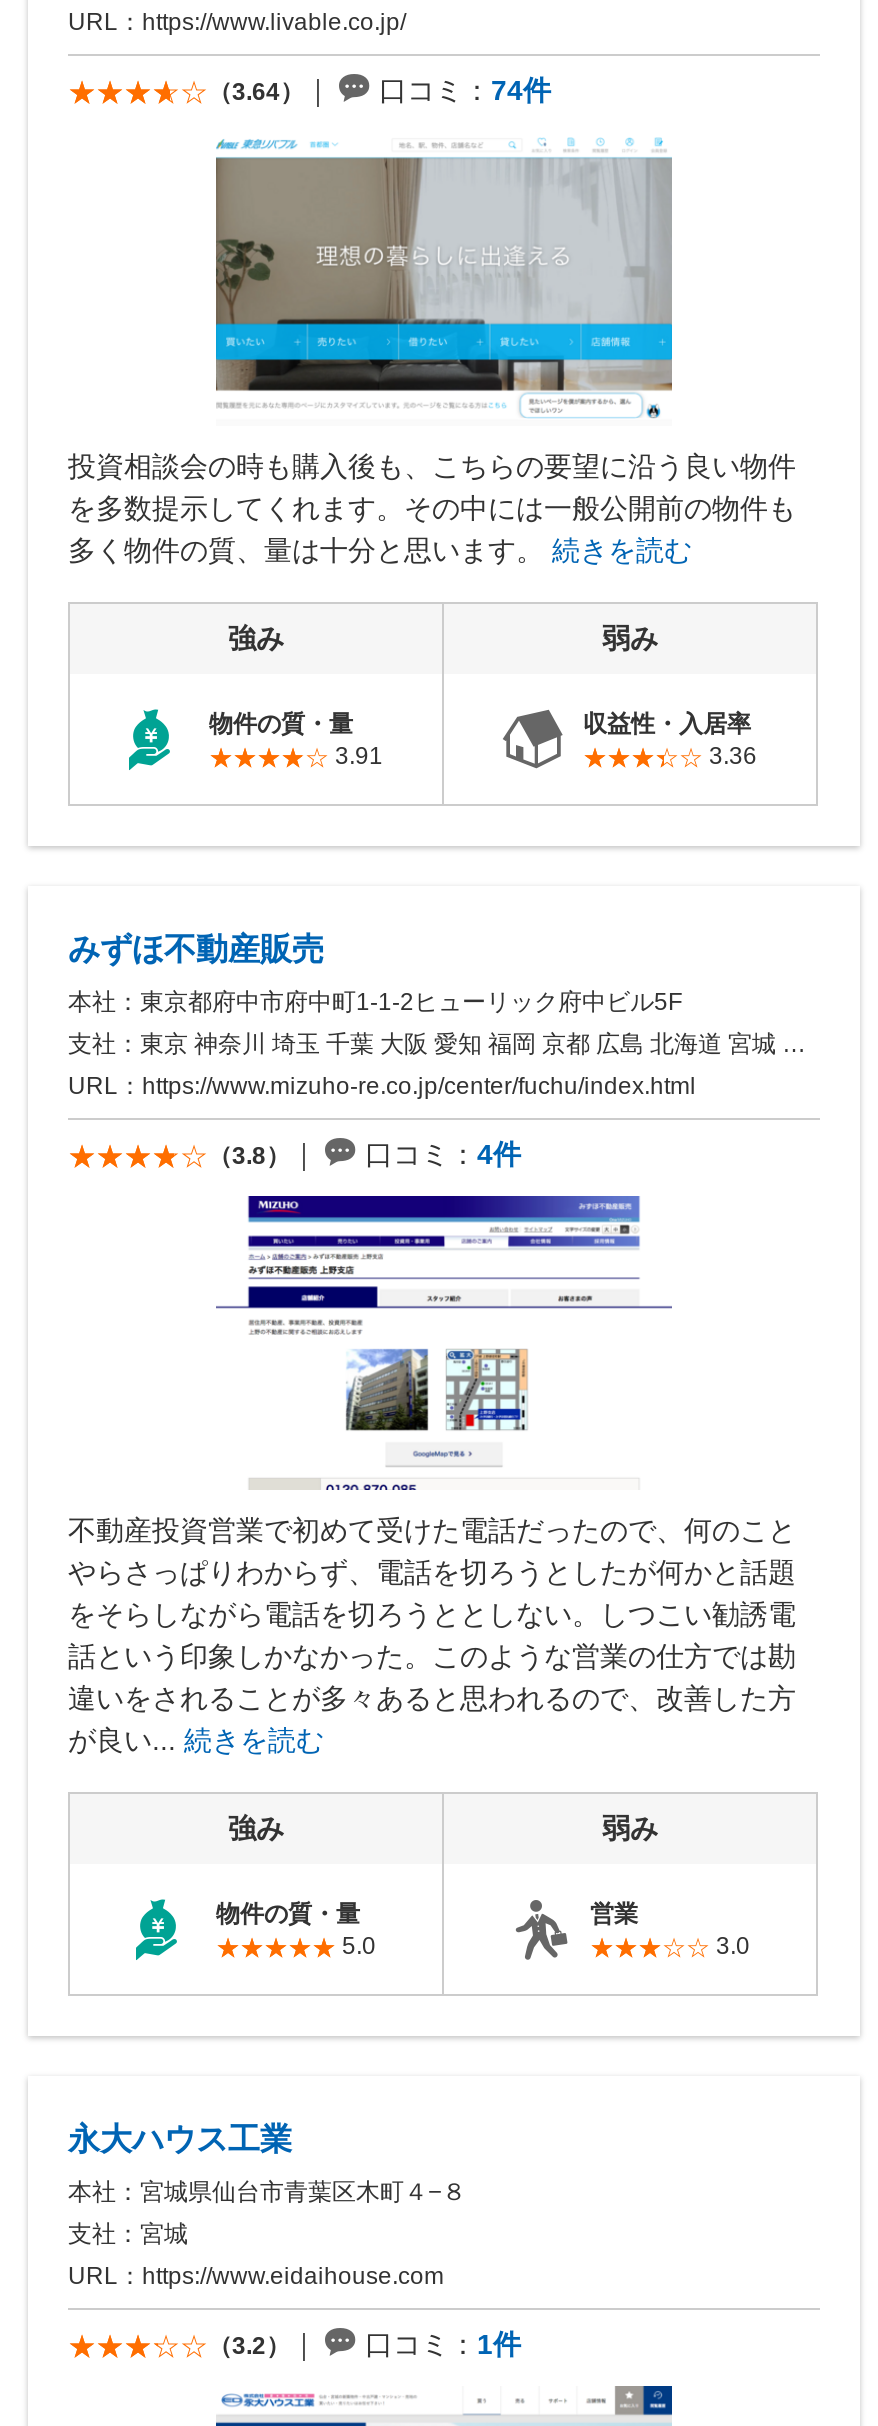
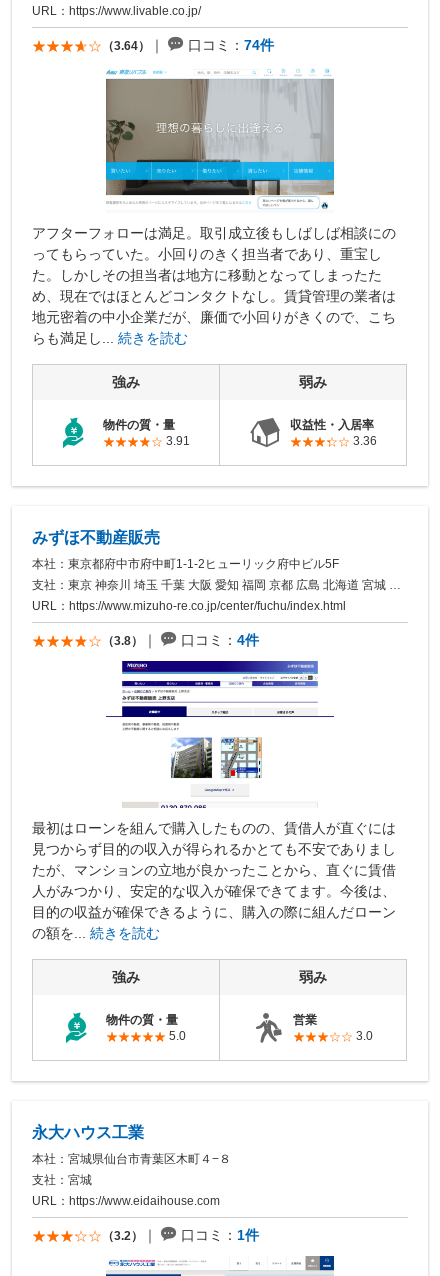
- 投資相談会の時も購入後も、こちらの要望に沿う良い物件
- を多数提示してくれます。その中には一般公開前の物件も
- 多く物件の質、量は十分と思います。続きを読む
+ アフターフォローは満足。取引成立後もしばしば相談にの
+ ってもらっていた。小回りのきく担当者であり、重宝し
+ た。しかしその担当者は地方に移動となってしまったた
+ め、現在ではほとんどコンタクトなし。賃貸管理の業者は
+ 地元密着の中小企業だが、廉価で小回りがきくので、こち
+ らも満足し...続きを読む

- 不動産投資営業で初めて受けた電話だったので、何のこと
- やらさっぱりわからず、電話を切ろうとしたが何かと話題
- をそらしながら電話を切ろうととしない。しつこい勧誘電
- 話という印象しかなかった。このような営業の仕方では勘
- 違いをされることが多々あると思われるので、改善した方
- が良い...続きを読む
+ 最初はローンを組んで購入したものの、賃借人が直ぐには
+ 見つからず目的の収入が得られるかとても不安でありまし
+ たが、マンションの立地が良かったことから、直ぐに賃借
+ 人がみつかり、安定的な収入が確保できてます。今後は、
+ 目的の収益が確保できるように、購入の際に組んだローン
+ の額を...続きを読む
